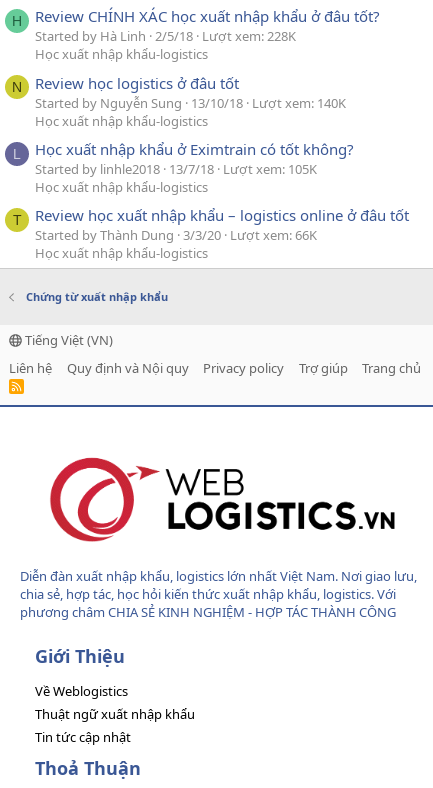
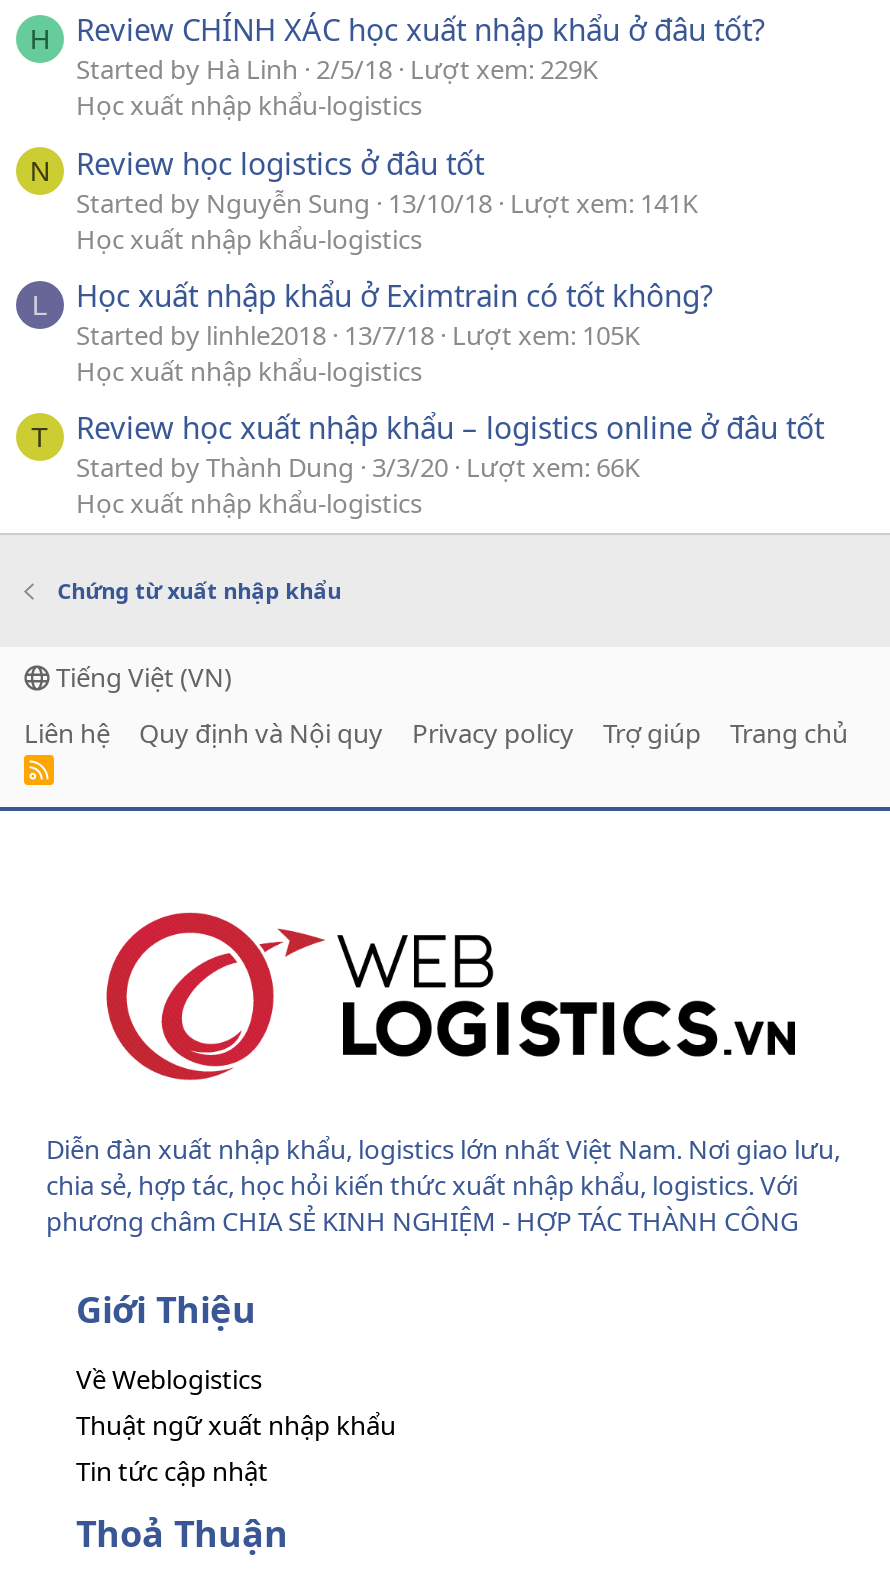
- Started by Hà Linh 2/5/18 Lượt xem: 228K
+ Started by Hà Linh 2/5/18 Lượt xem: 229K

- Started by Nguyễn Sung 13/10/18 Lượt xem: 140K
+ Started by Nguyễn Sung 13/10/18 Lượt xem: 141K
